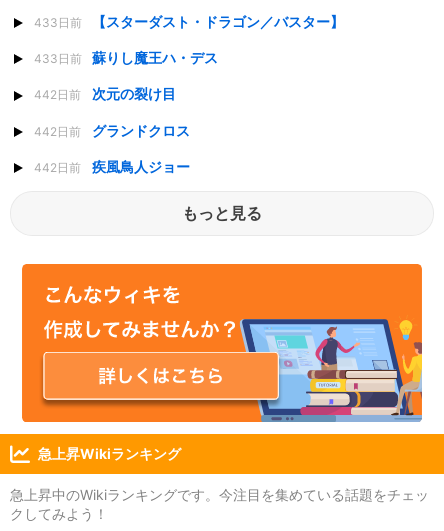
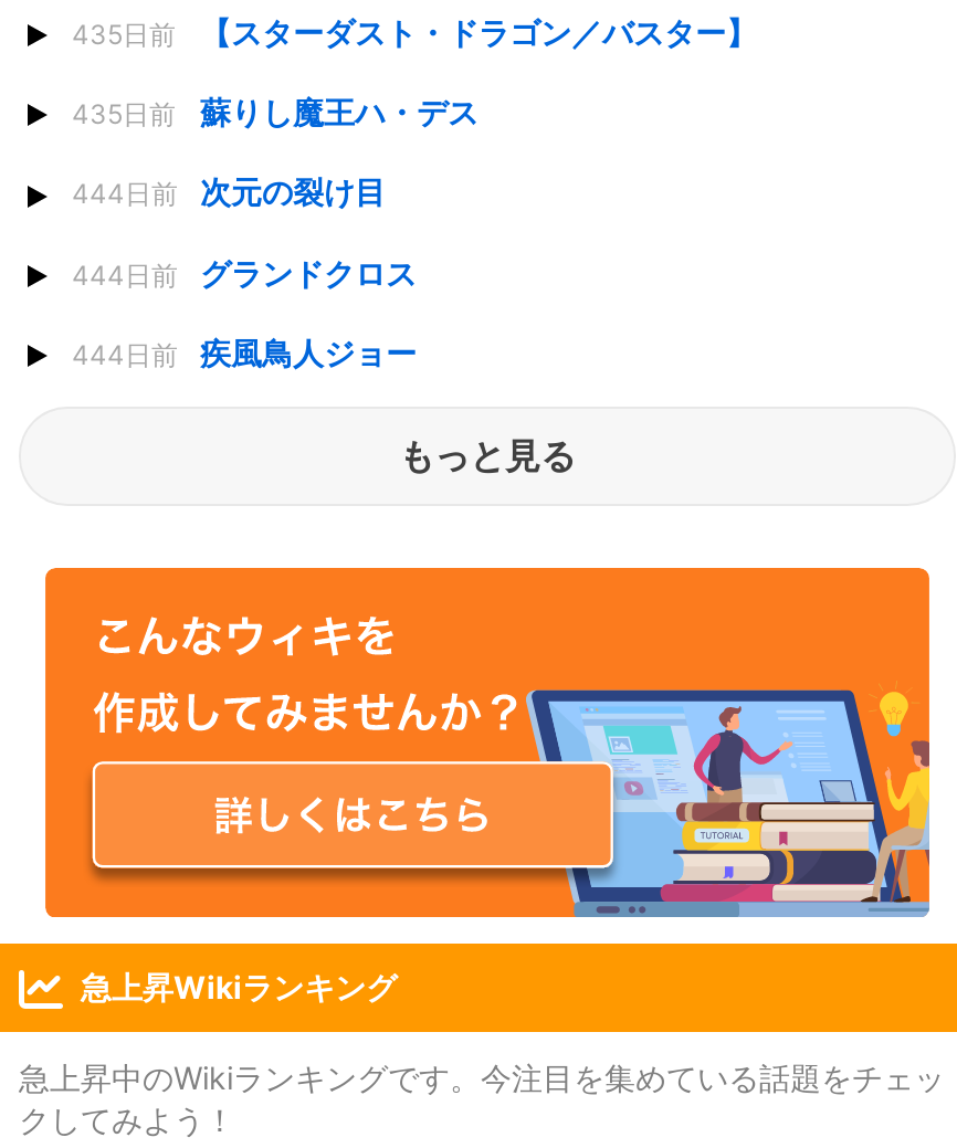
- 433日前 【スターダスト・ドラゴン／バスター】
+ 435日前 【スターダスト・ドラゴン／バスター】

- 433日前 蘇りし魔王ハ・デス
+ 435日前 蘇りし魔王ハ・デス

- 442日前 次元の裂け目
+ 444日前 次元の裂け目

- 442日前 グランドクロス
+ 444日前 グランドクロス

- 442日前 疾風鳥人ジョー
+ 444日前 疾風鳥人ジョー
